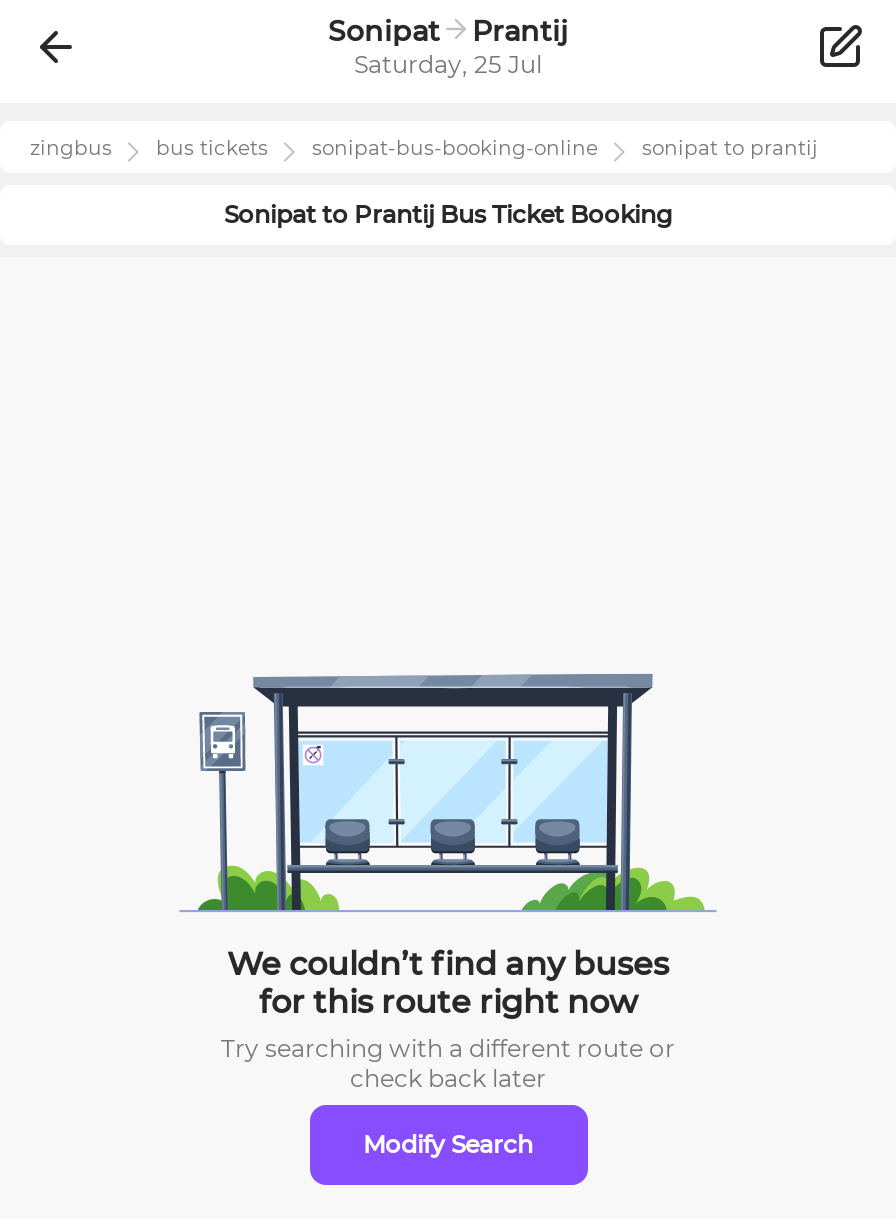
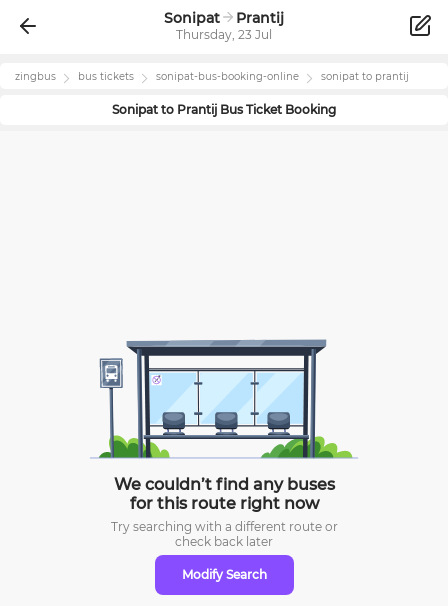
- Saturday, 25 Jul
+ Thursday, 23 Jul
